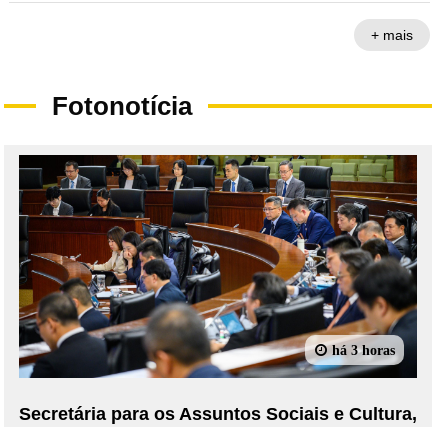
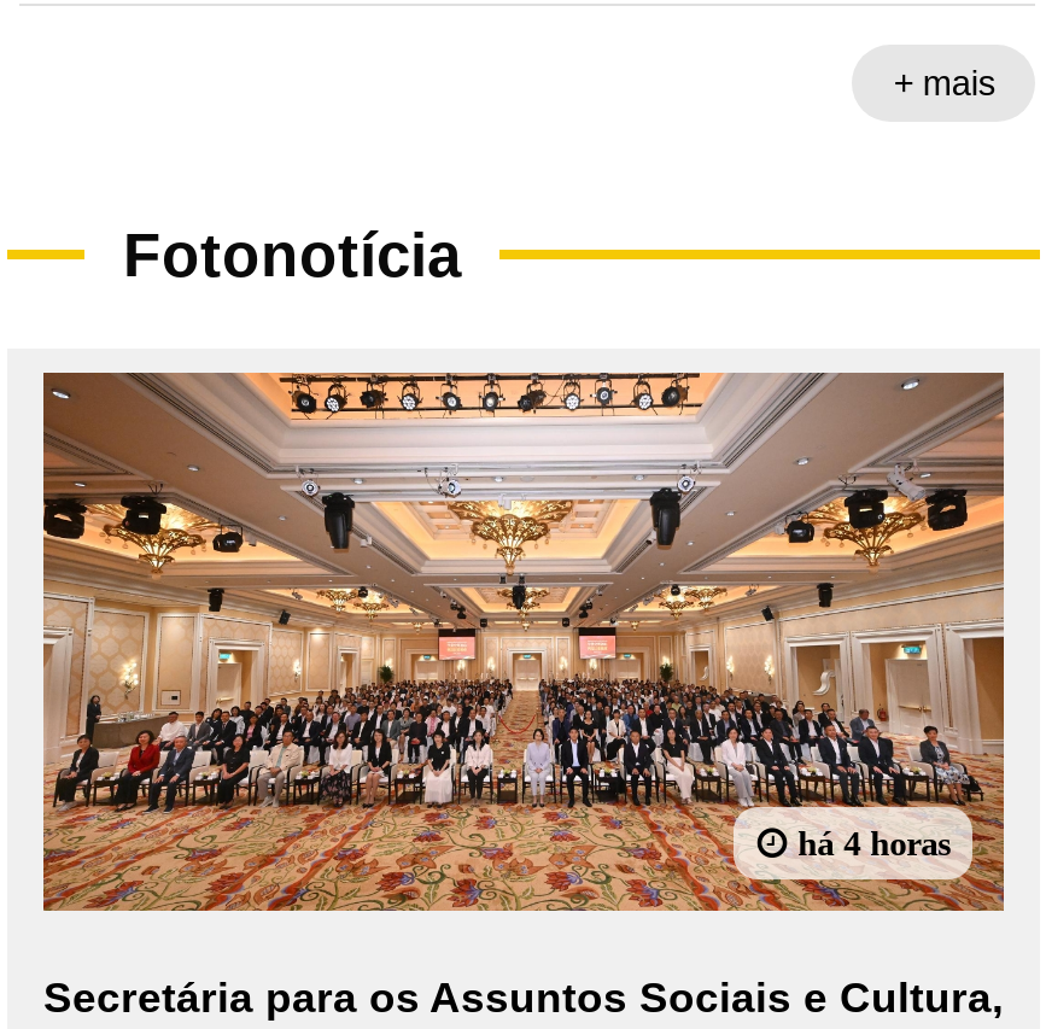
- [image]
- há 3 horas
+ [image]
+ há 4 horas
